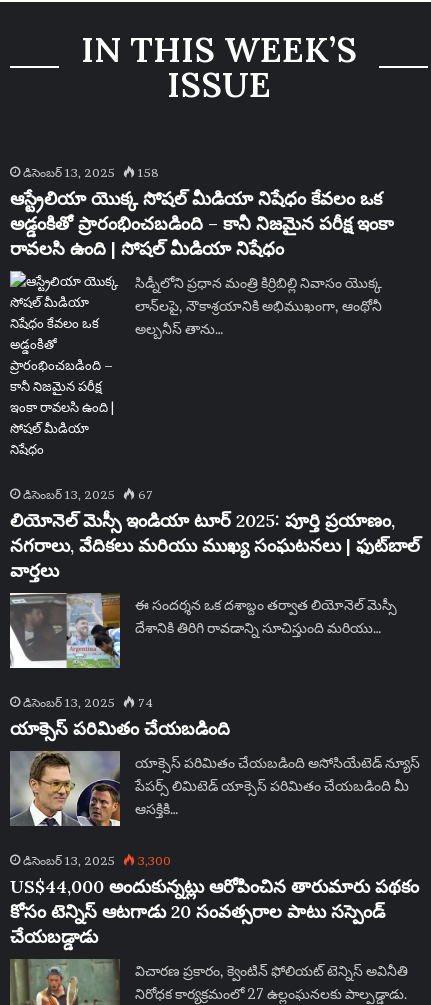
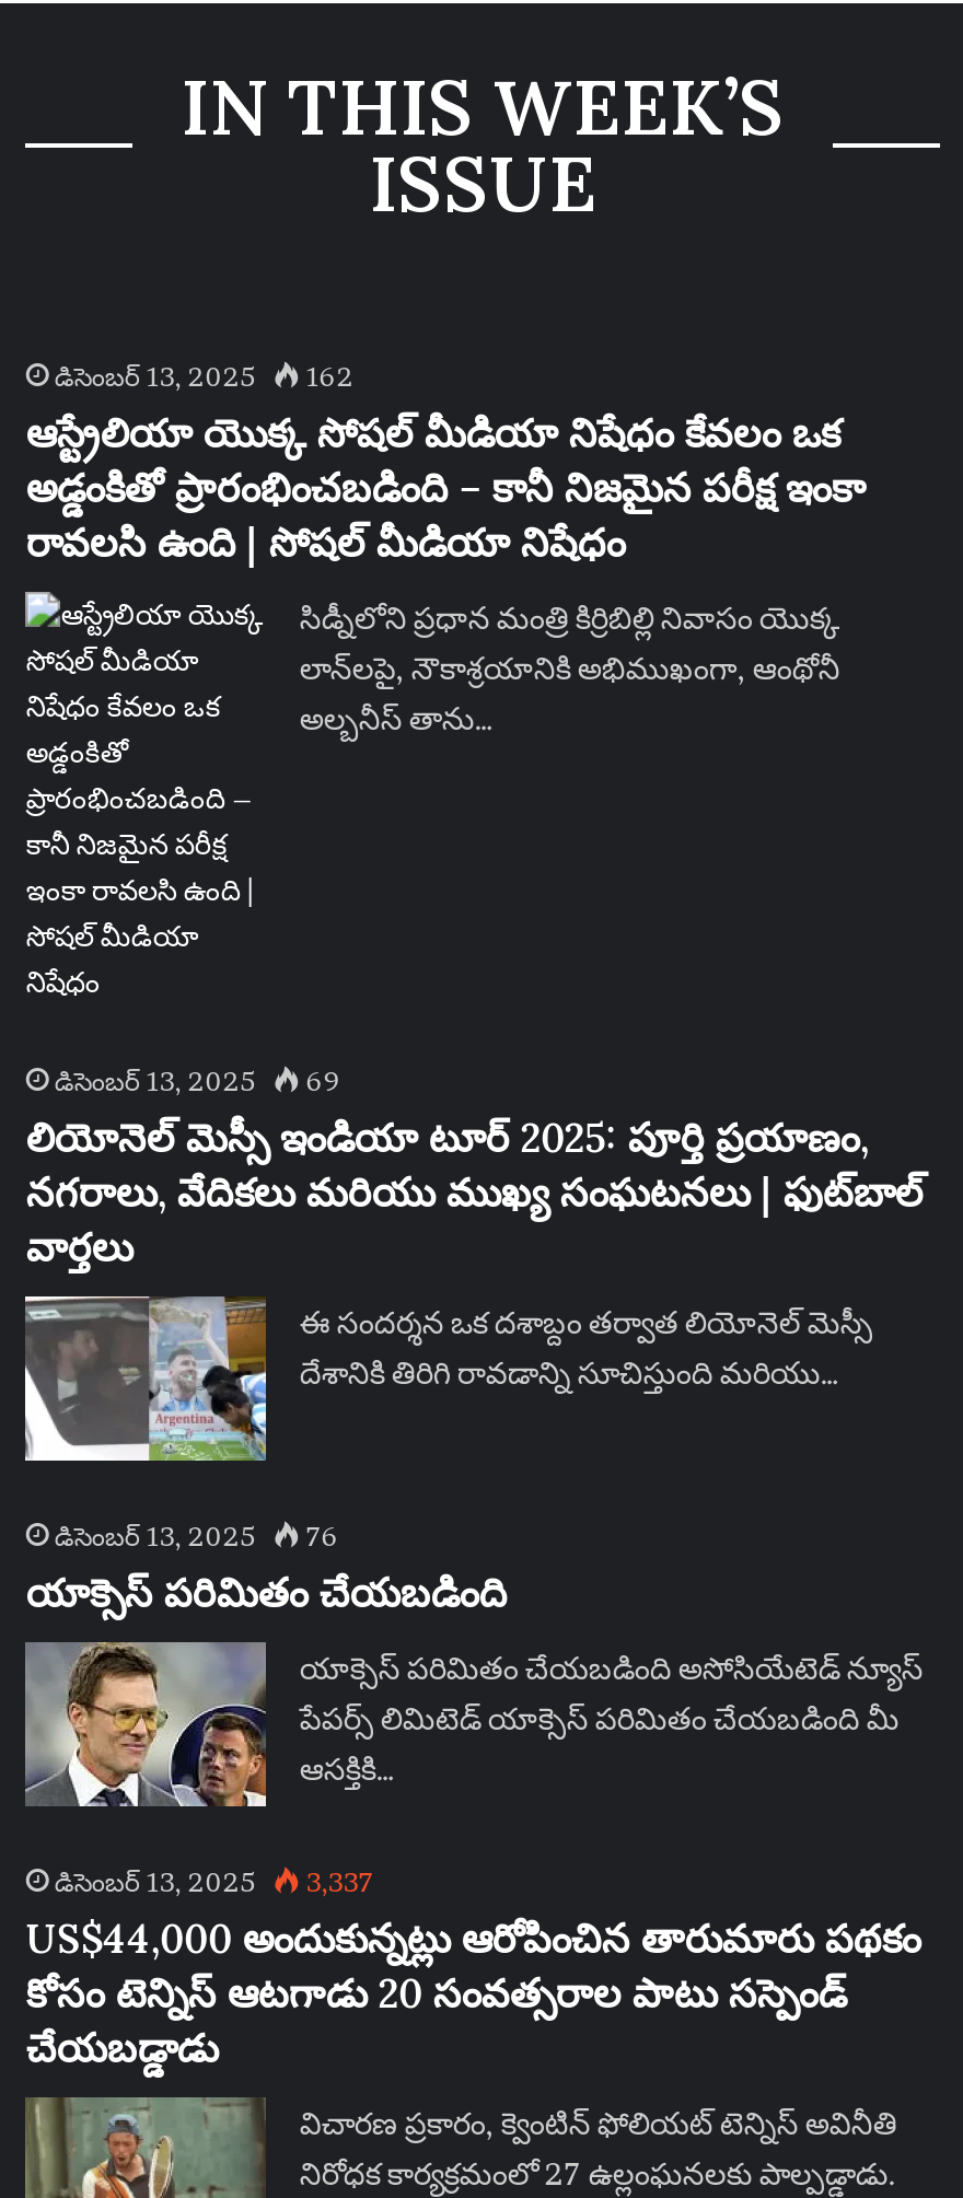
- డిసెంబర్ 13, 2025 158
+ డిసెంబర్ 13, 2025 162

- డిసెంబర్ 13, 2025 67
+ డిసెంబర్ 13, 2025 69

- డిసెంబర్ 13, 2025 74
+ డిసెంబర్ 13, 2025 76

- డిసెంబర్ 13, 2025 3,300
+ డిసెంబర్ 13, 2025 3,337
